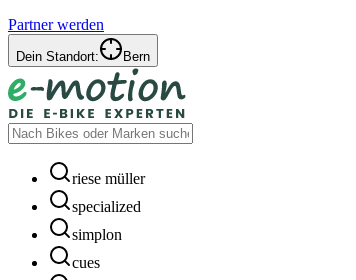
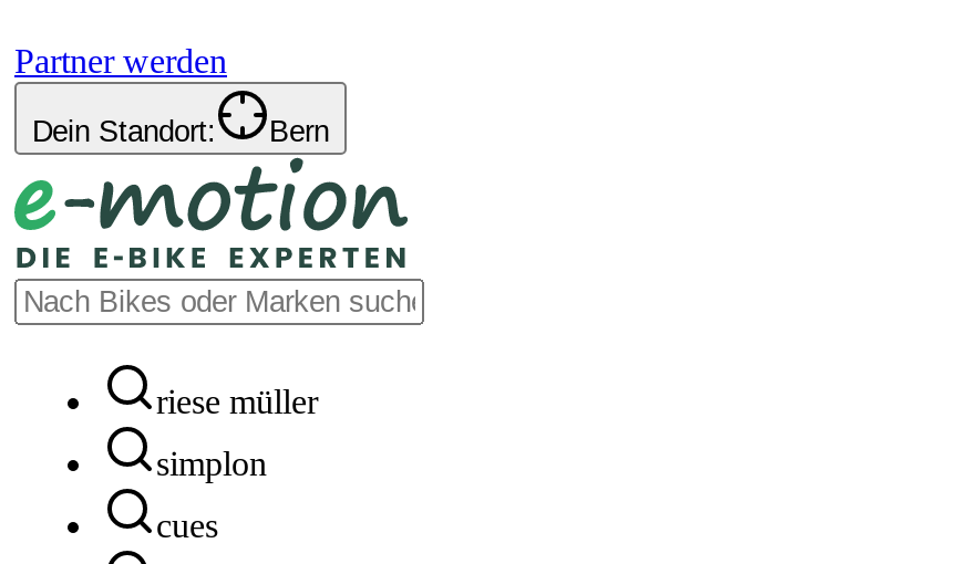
- specialized
